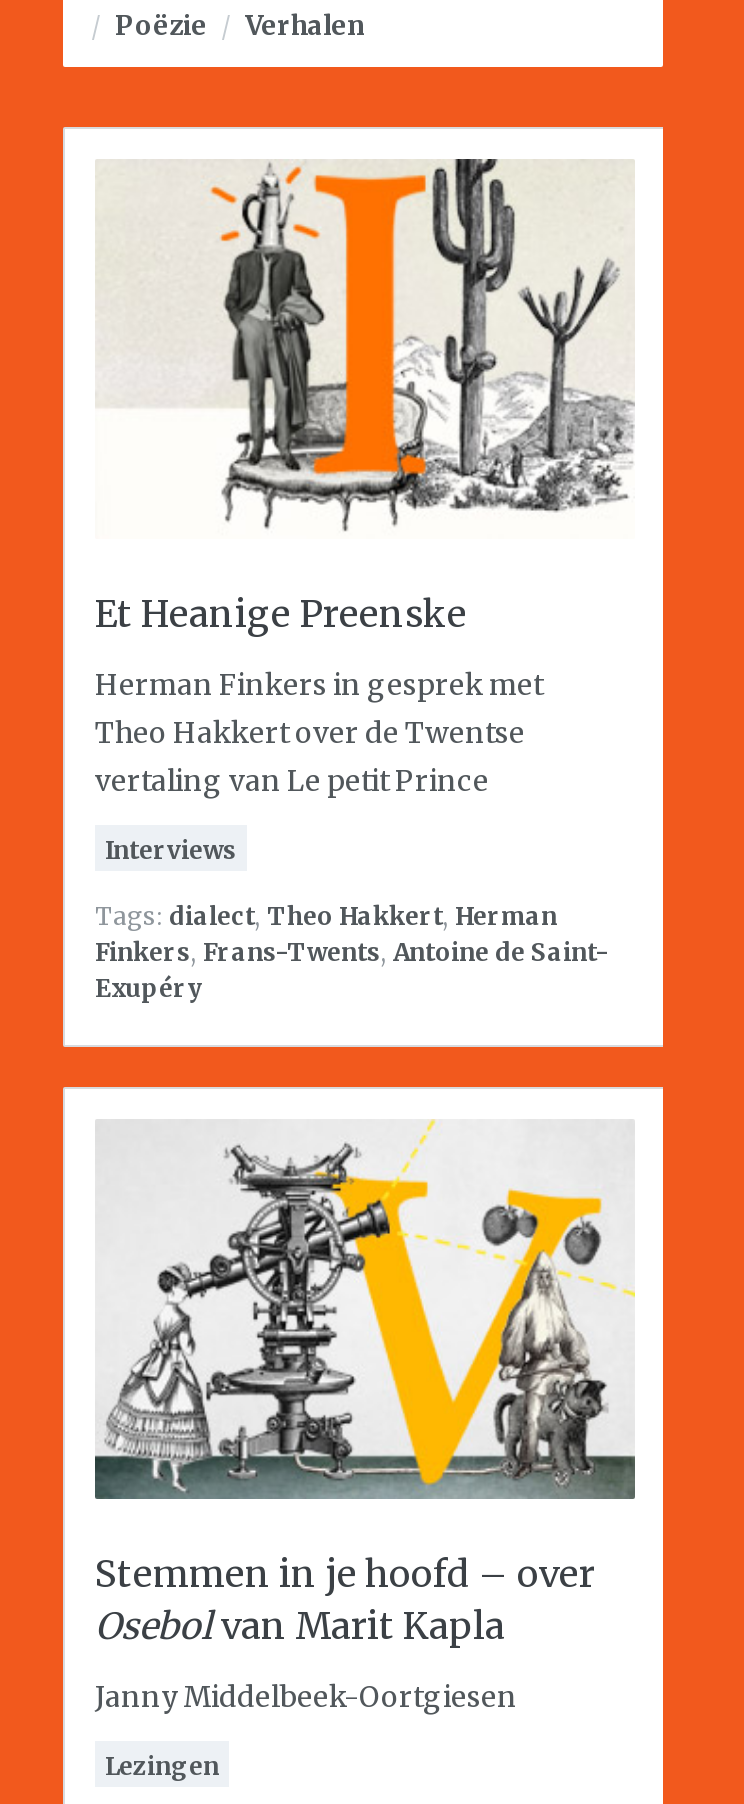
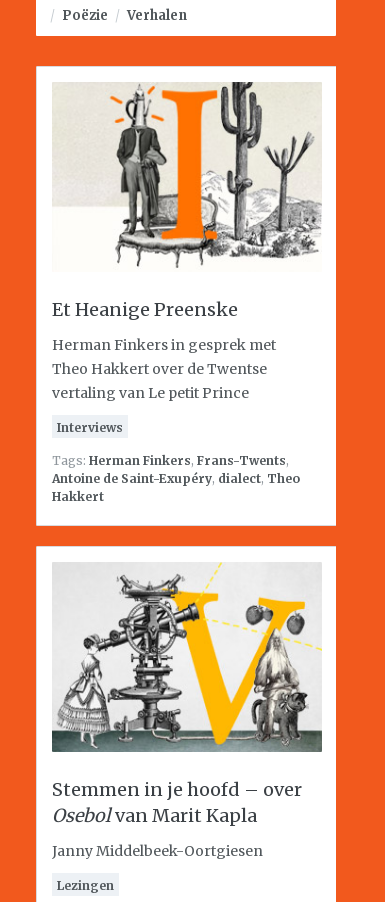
- Tags: dialect, Theo Hakkert, Herman
- Finkers, Frans-Twents, Antoine de Saint-
- Exupéry
+ Tags: Herman Finkers, Frans-Twents,
+ Antoine de Saint-Exupéry, dialect, Theo
+ Hakkert
